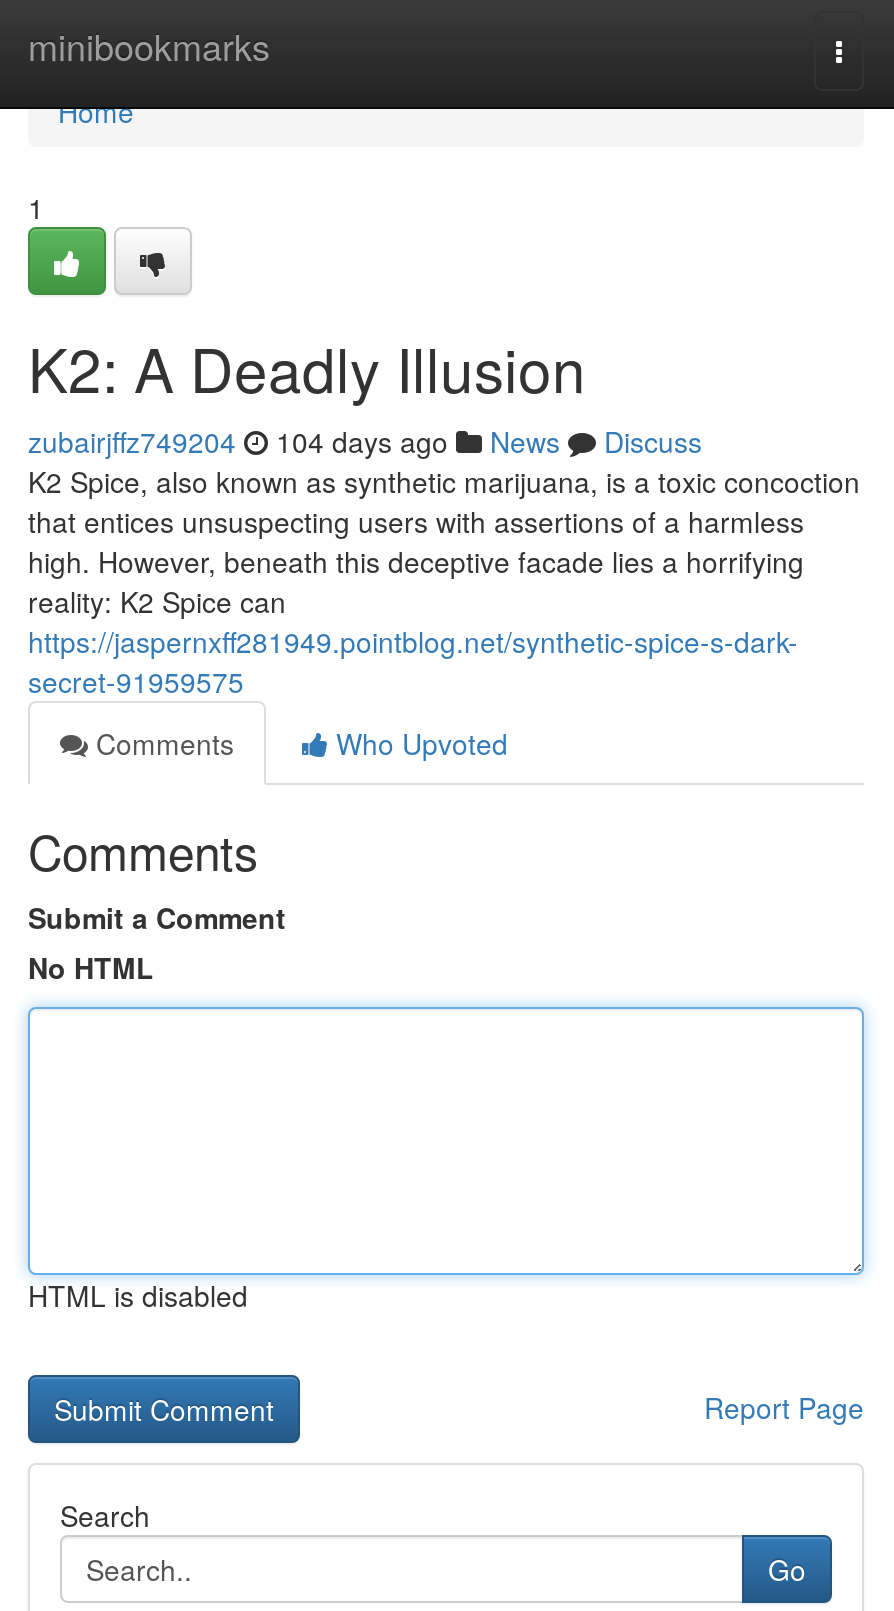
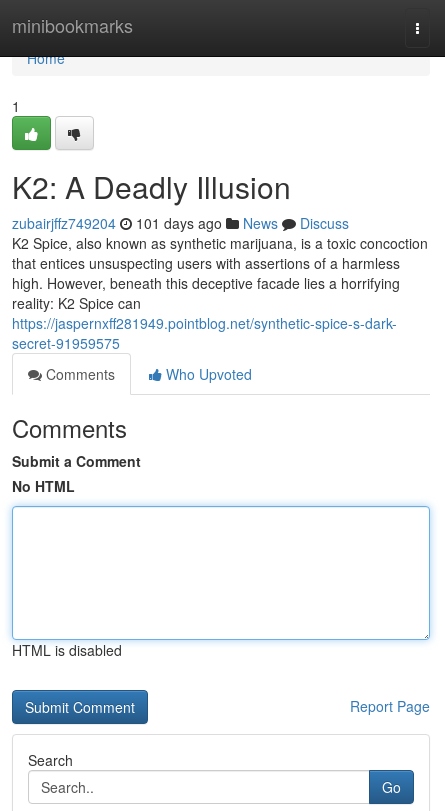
- zubairjffz749204 104 days ago News Discuss
+ zubairjffz749204 101 days ago News Discuss
